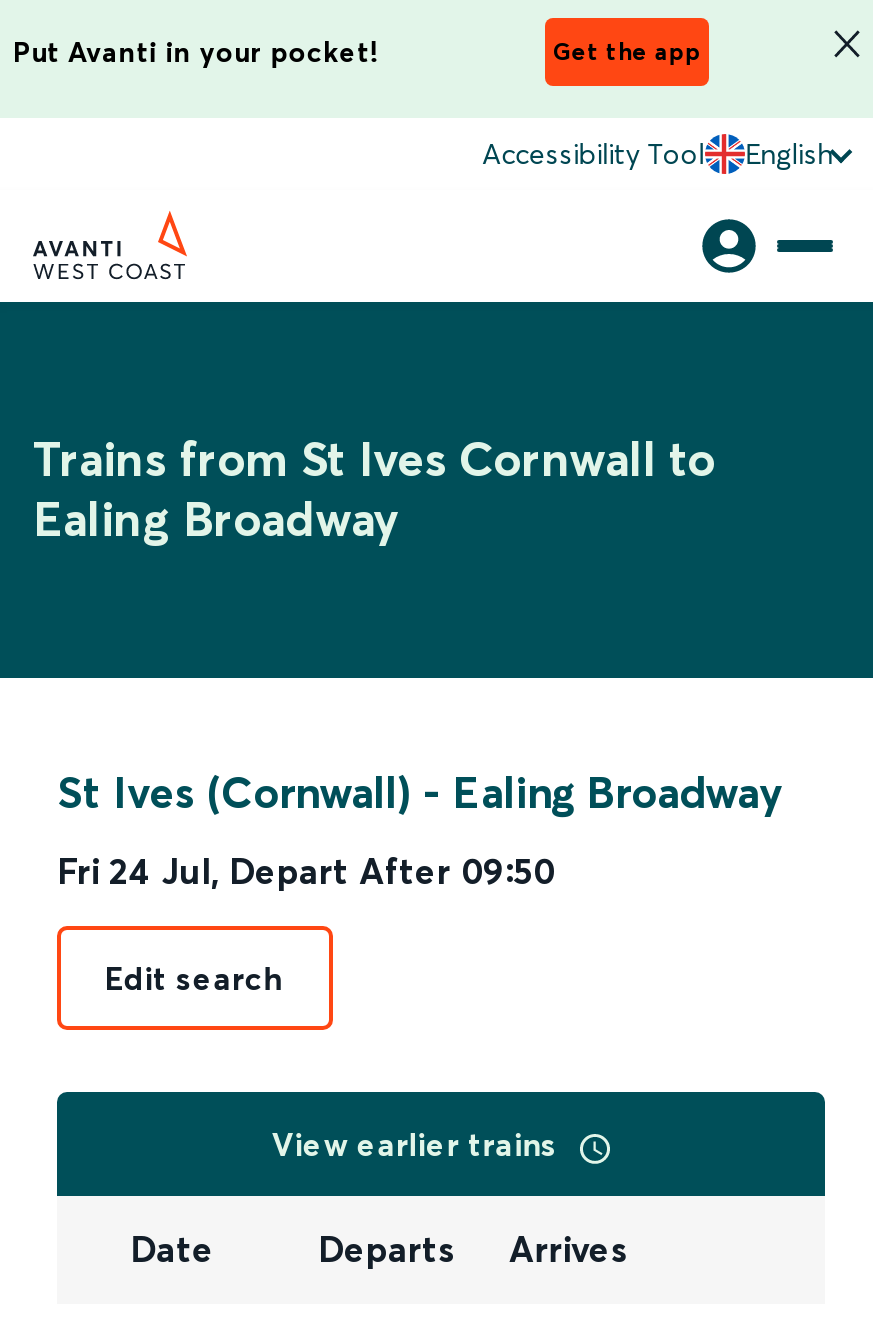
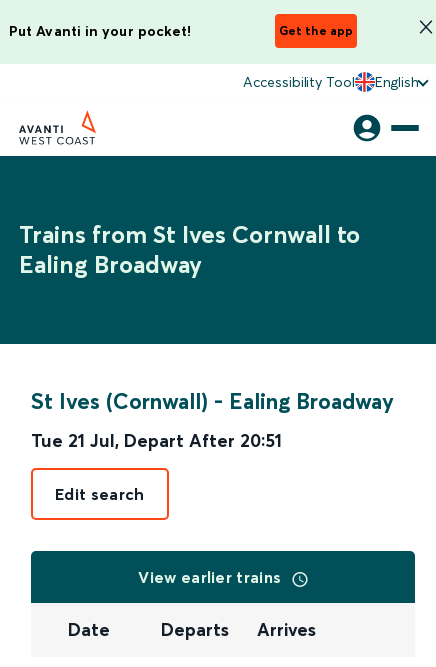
- Fri 24 Jul, Depart After 09:50
+ Tue 21 Jul, Depart After 20:51
